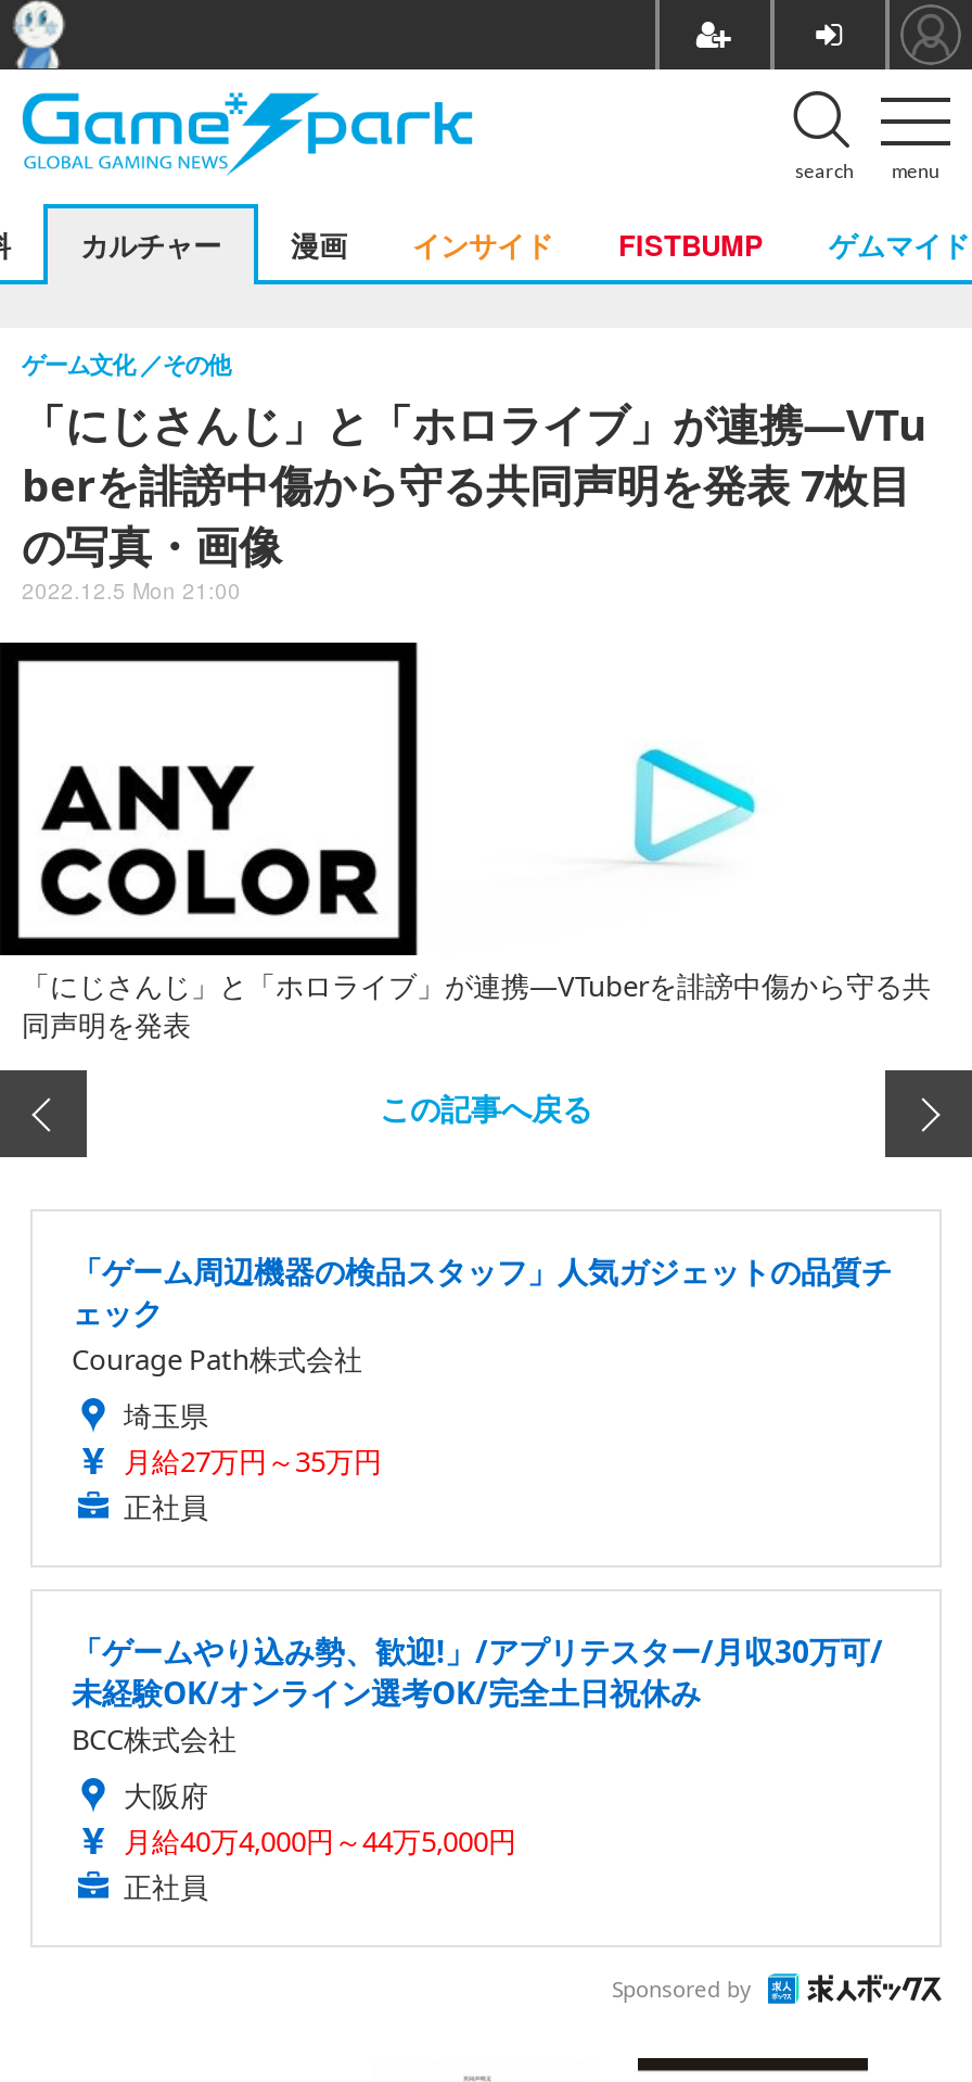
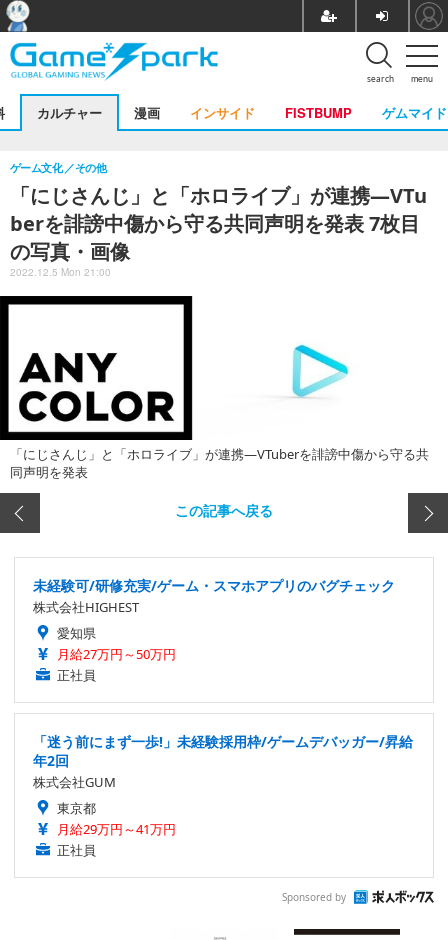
- 「ゲーム周辺機器の検品スタッフ」人気ガジェットの品質チ
- ェック
- Courage Path株式会社
- 埼玉県
- 月給27万円～35万円
+ 未経験可/研修充実/ゲーム・スマホアプリのバグチェック
+ 株式会社HIGHEST
+ 愛知県
+ 月給27万円～50万円

- 「ゲームやり込み勢、歓迎!」/アプリテスター/月収30万可/
- 未経験OK/オンライン選考OK/完全土日祝休み
- BCC株式会社
- 大阪府
- 月給40万4,000円～44万5,000円
+ 「迷う前にまず一歩!」未経験採用枠/ゲームデバッガー/昇給
+ 年2回
+ 株式会社GUM
+ 東京都
+ 月給29万円～41万円
